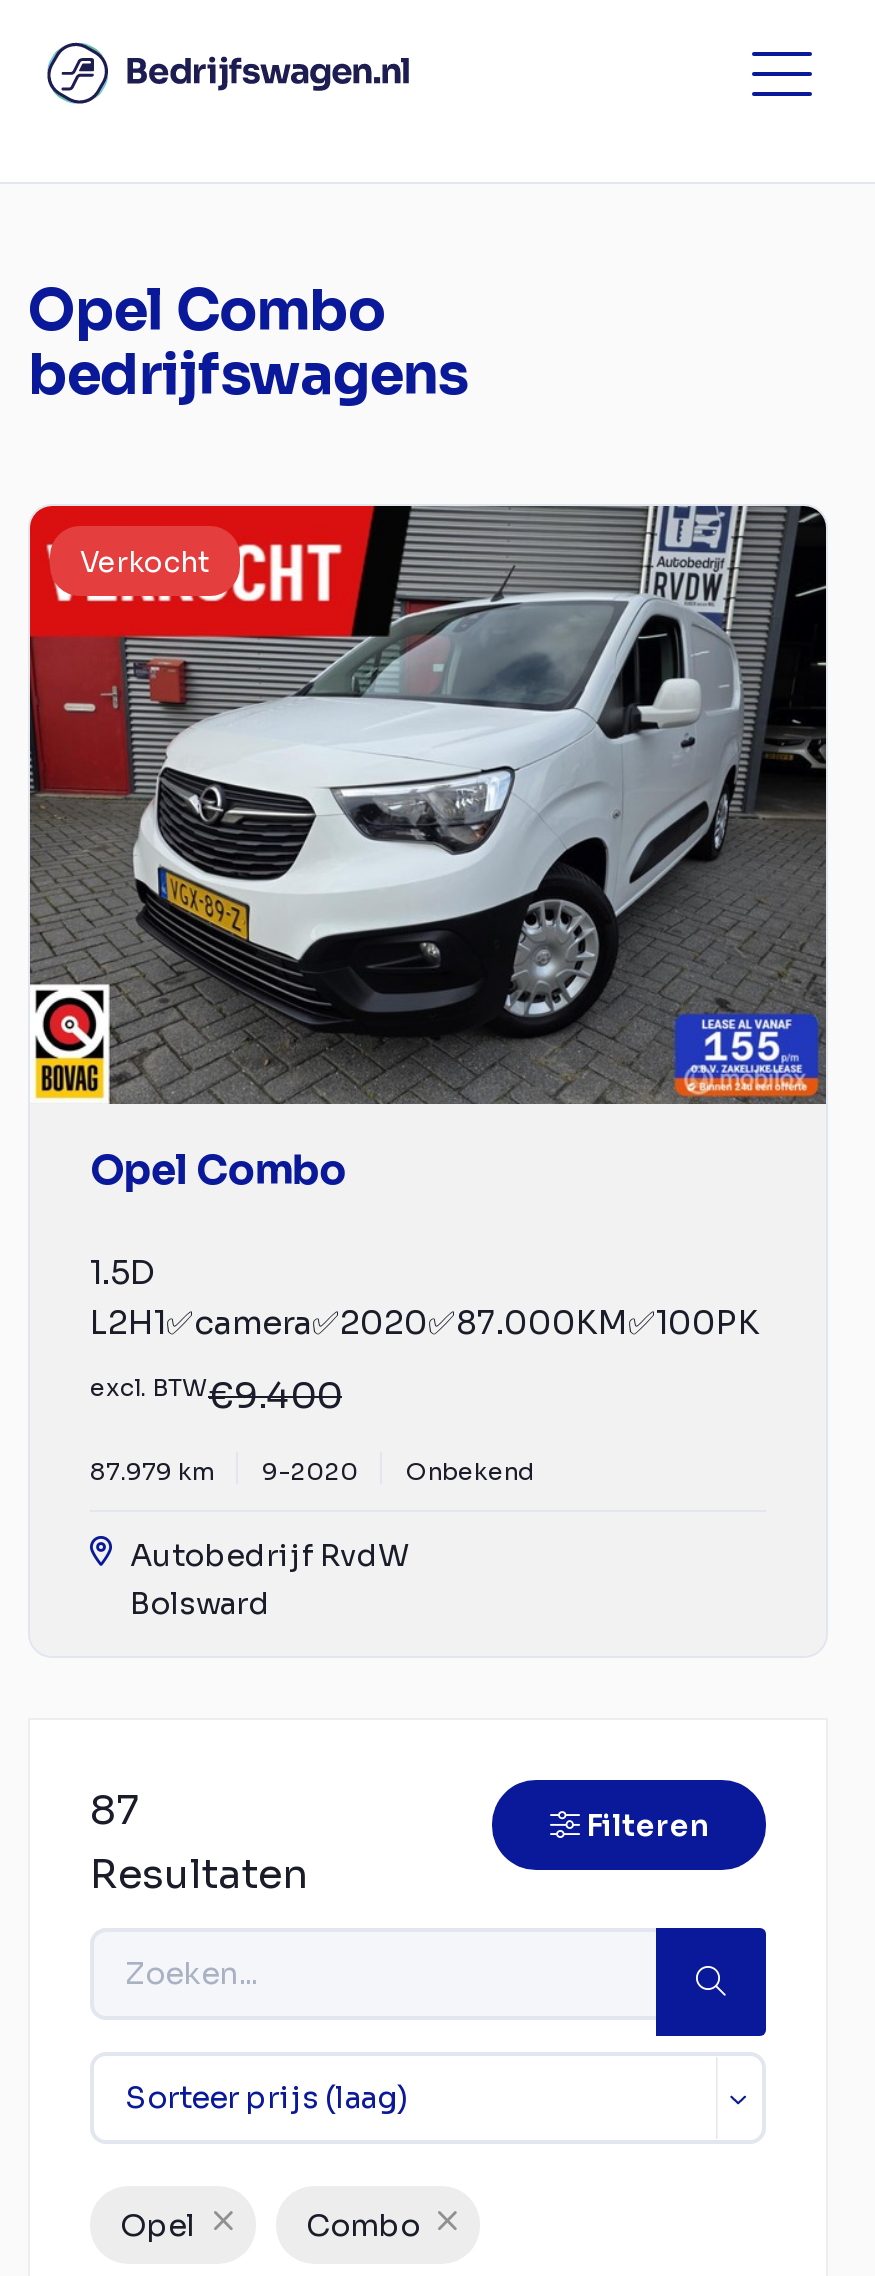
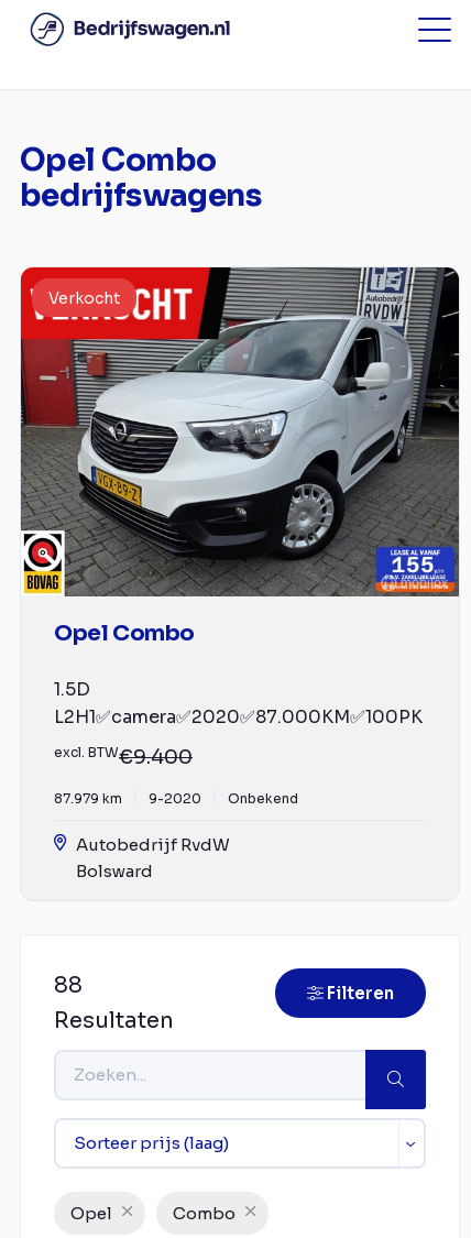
- 87
+ 88
